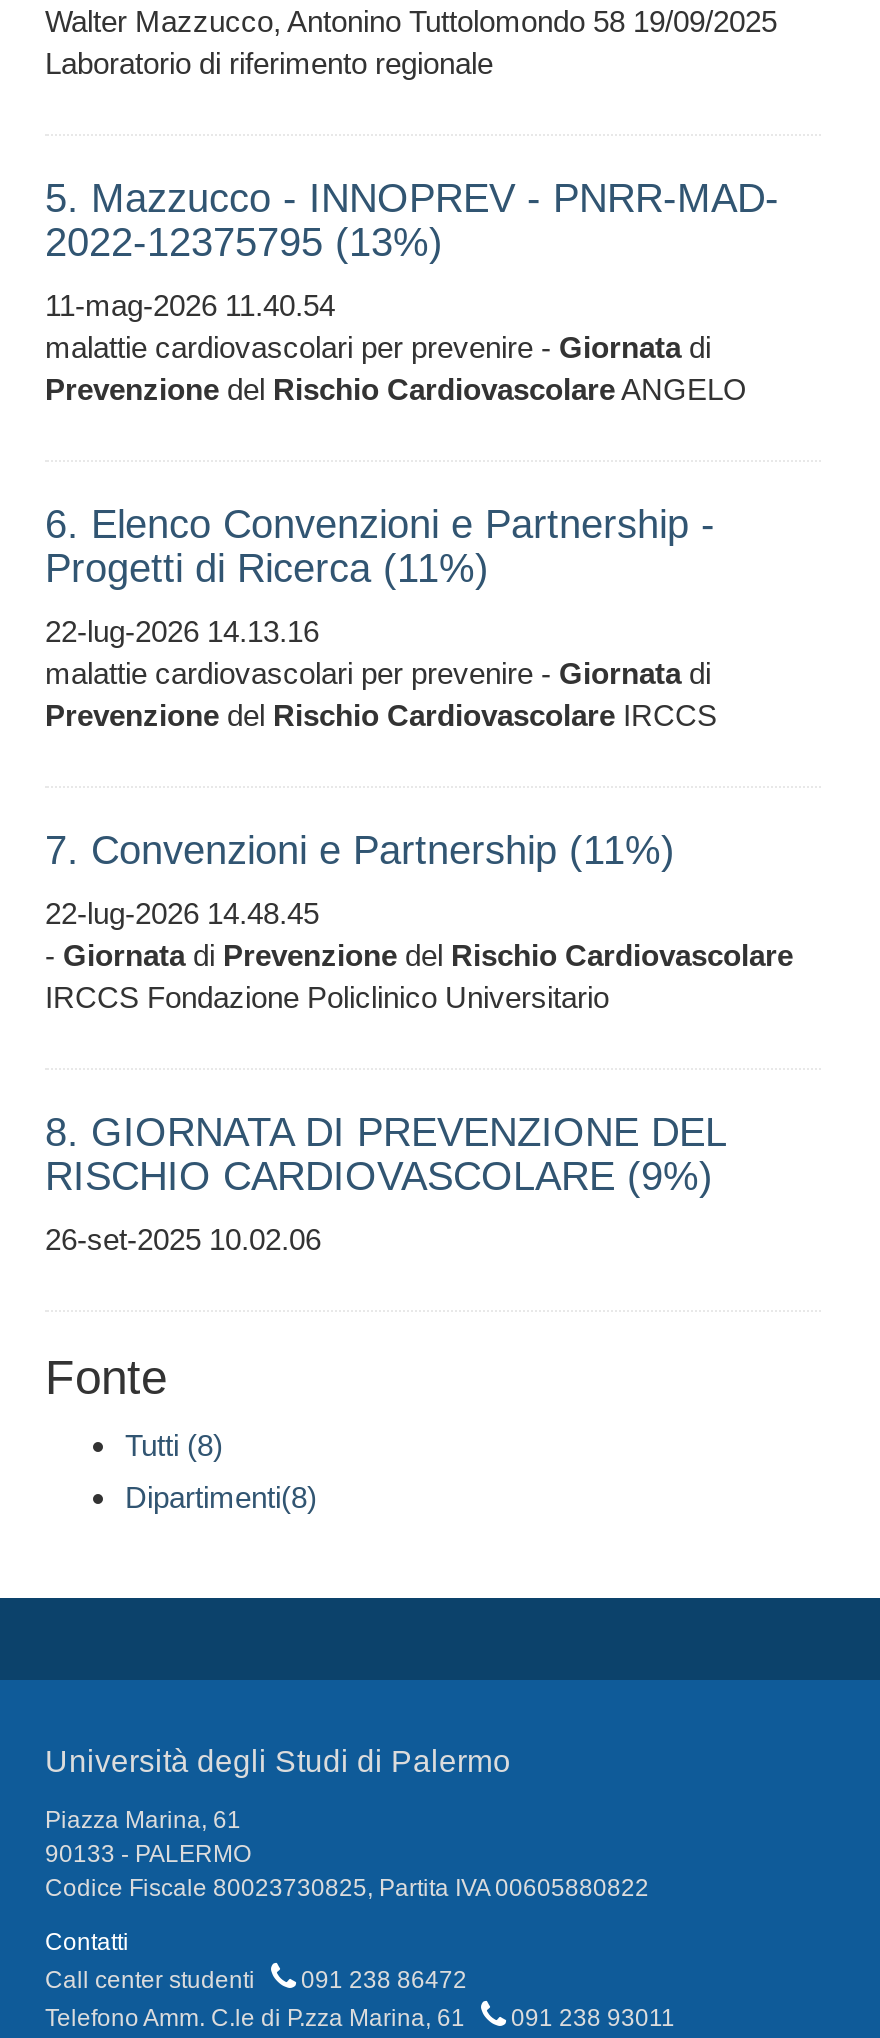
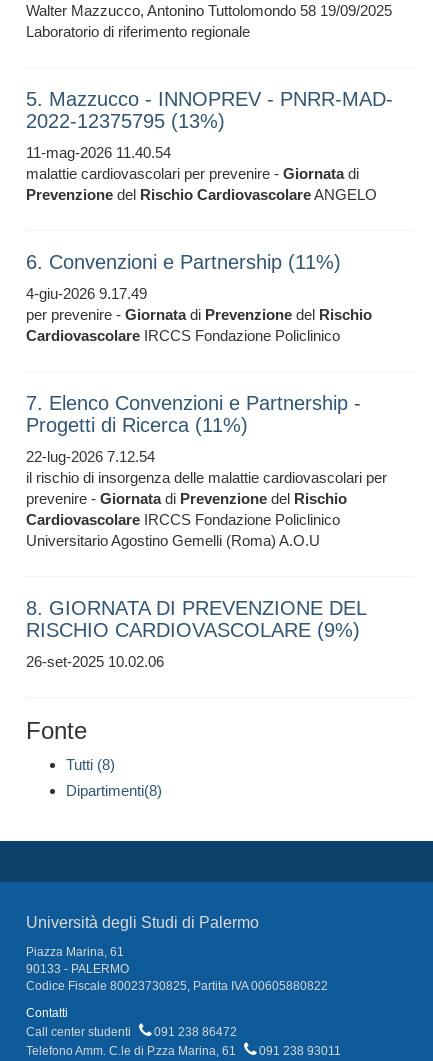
- 6. Elenco Convenzioni e Partnership -
+ 6. Convenzioni e Partnership (11%)
+ 4-giu-2026 9.17.49
+ per prevenire - Giornata di Prevenzione del Rischio
+ Cardiovascolare IRCCS Fondazione Policlinico
+ 7. Elenco Convenzioni e Partnership -

moved down: Progetti di Ricerca (11%)

- 22-lug-2026 14.13.16
- malattie cardiovascolari per prevenire - Giornata di
- Prevenzione del Rischio Cardiovascolare IRCCS
- 7. Convenzioni e Partnership (11%)
- 22-lug-2026 14.48.45
- - Giornata di Prevenzione del Rischio Cardiovascolare
- IRCCS Fondazione Policlinico Universitario
+ 22-lug-2026 7.12.54
+ il rischio di insorgenza delle malattie cardiovascolari per
+ prevenire - Giornata di Prevenzione del Rischio
+ Cardiovascolare IRCCS Fondazione Policlinico
+ Universitario Agostino Gemelli (Roma) A.O.U
